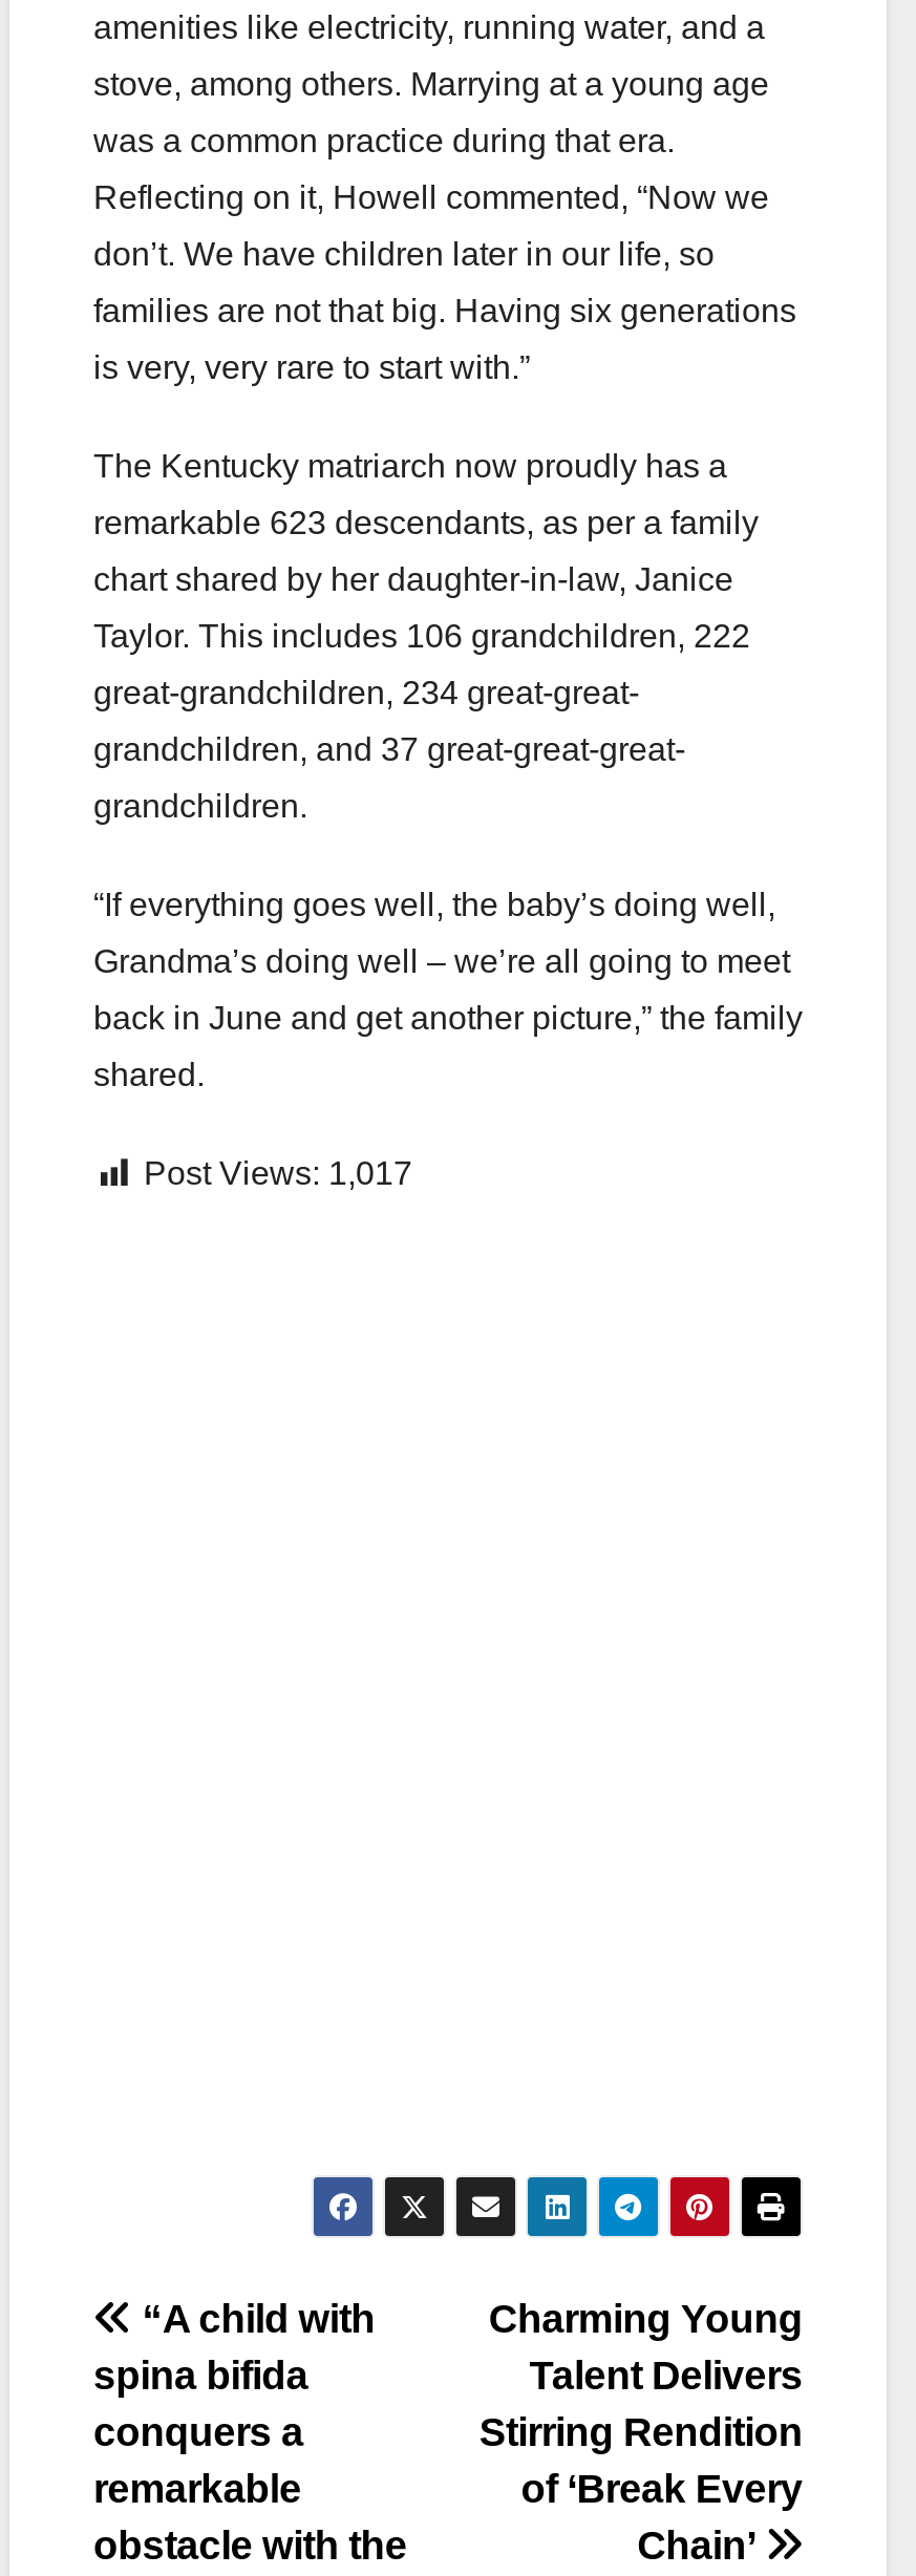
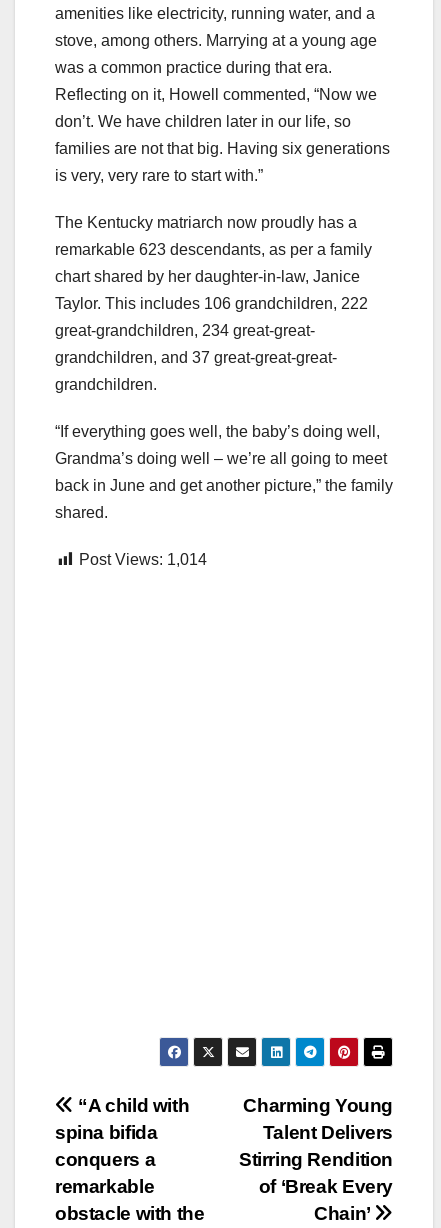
- Post Views: 1,017
+ Post Views: 1,014
